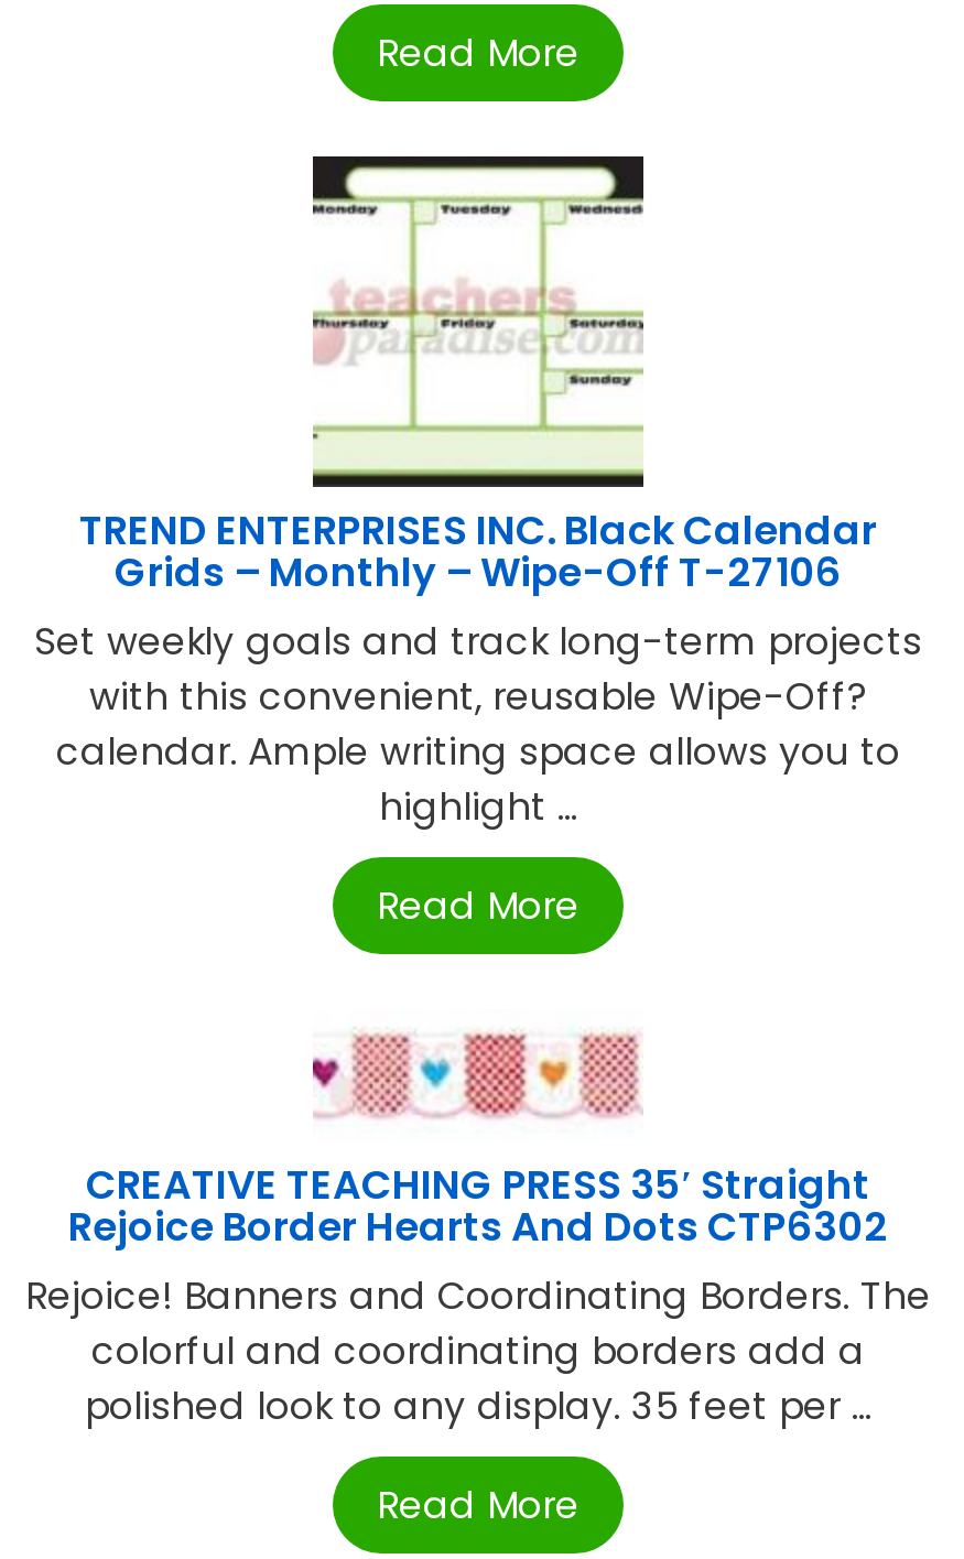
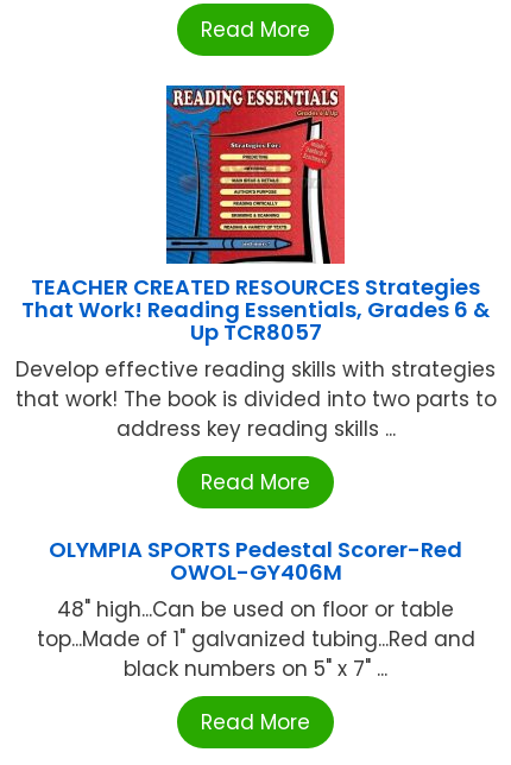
- [image]
- TREND ENTERPRISES INC. Black Calendar
- Grids – Monthly – Wipe-Off T-27106
- Set weekly goals and track long-term projects
- with this convenient, reusable Wipe-Off?
- calendar. Ample writing space allows you to
- highlight ...
+ [image]
+ TEACHER CREATED RESOURCES Strategies
+ That Work! Reading Essentials, Grades 6 &
+ Up TCR8057
+ Develop effective reading skills with strategies
+ that work! The book is divided into two parts to
+ address key reading skills ...

- CREATIVE TEACHING PRESS 35′ Straight
- Rejoice Border Hearts And Dots CTP6302
- Rejoice! Banners and Coordinating Borders. The
- colorful and coordinating borders add a
- polished look to any display. 35 feet per ...
+ OLYMPIA SPORTS Pedestal Scorer-Red
+ OWOL-GY406M
+ 48" high...Can be used on floor or table
+ top...Made of 1" galvanized tubing...Red and
+ black numbers on 5" x 7" ...
